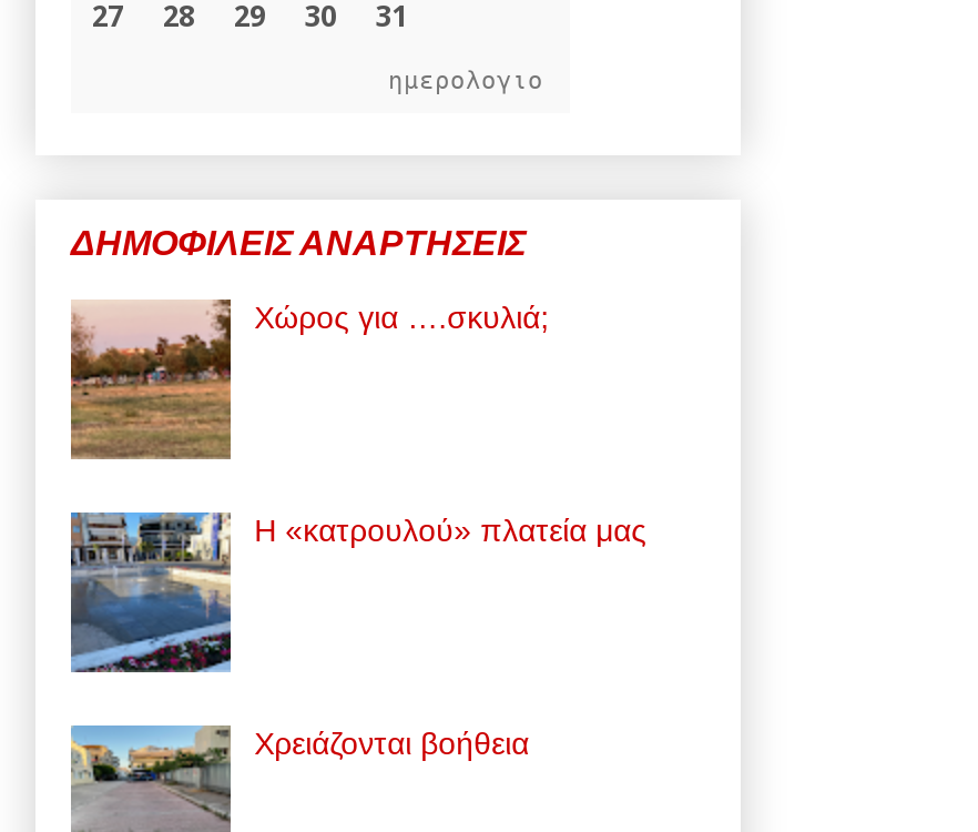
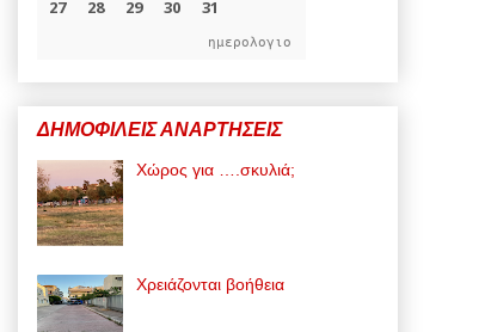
- [image]
- Η «κατρουλού» πλατεία μας
